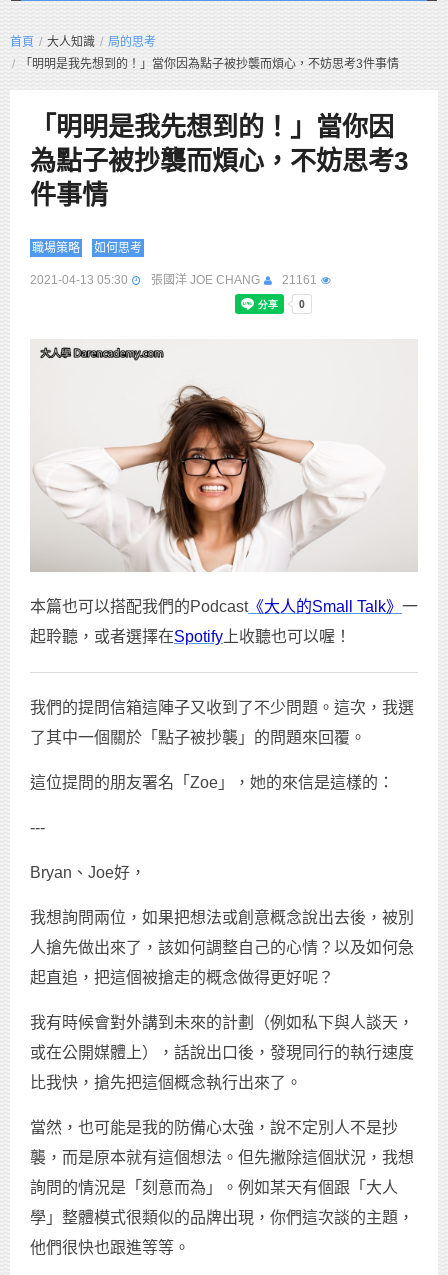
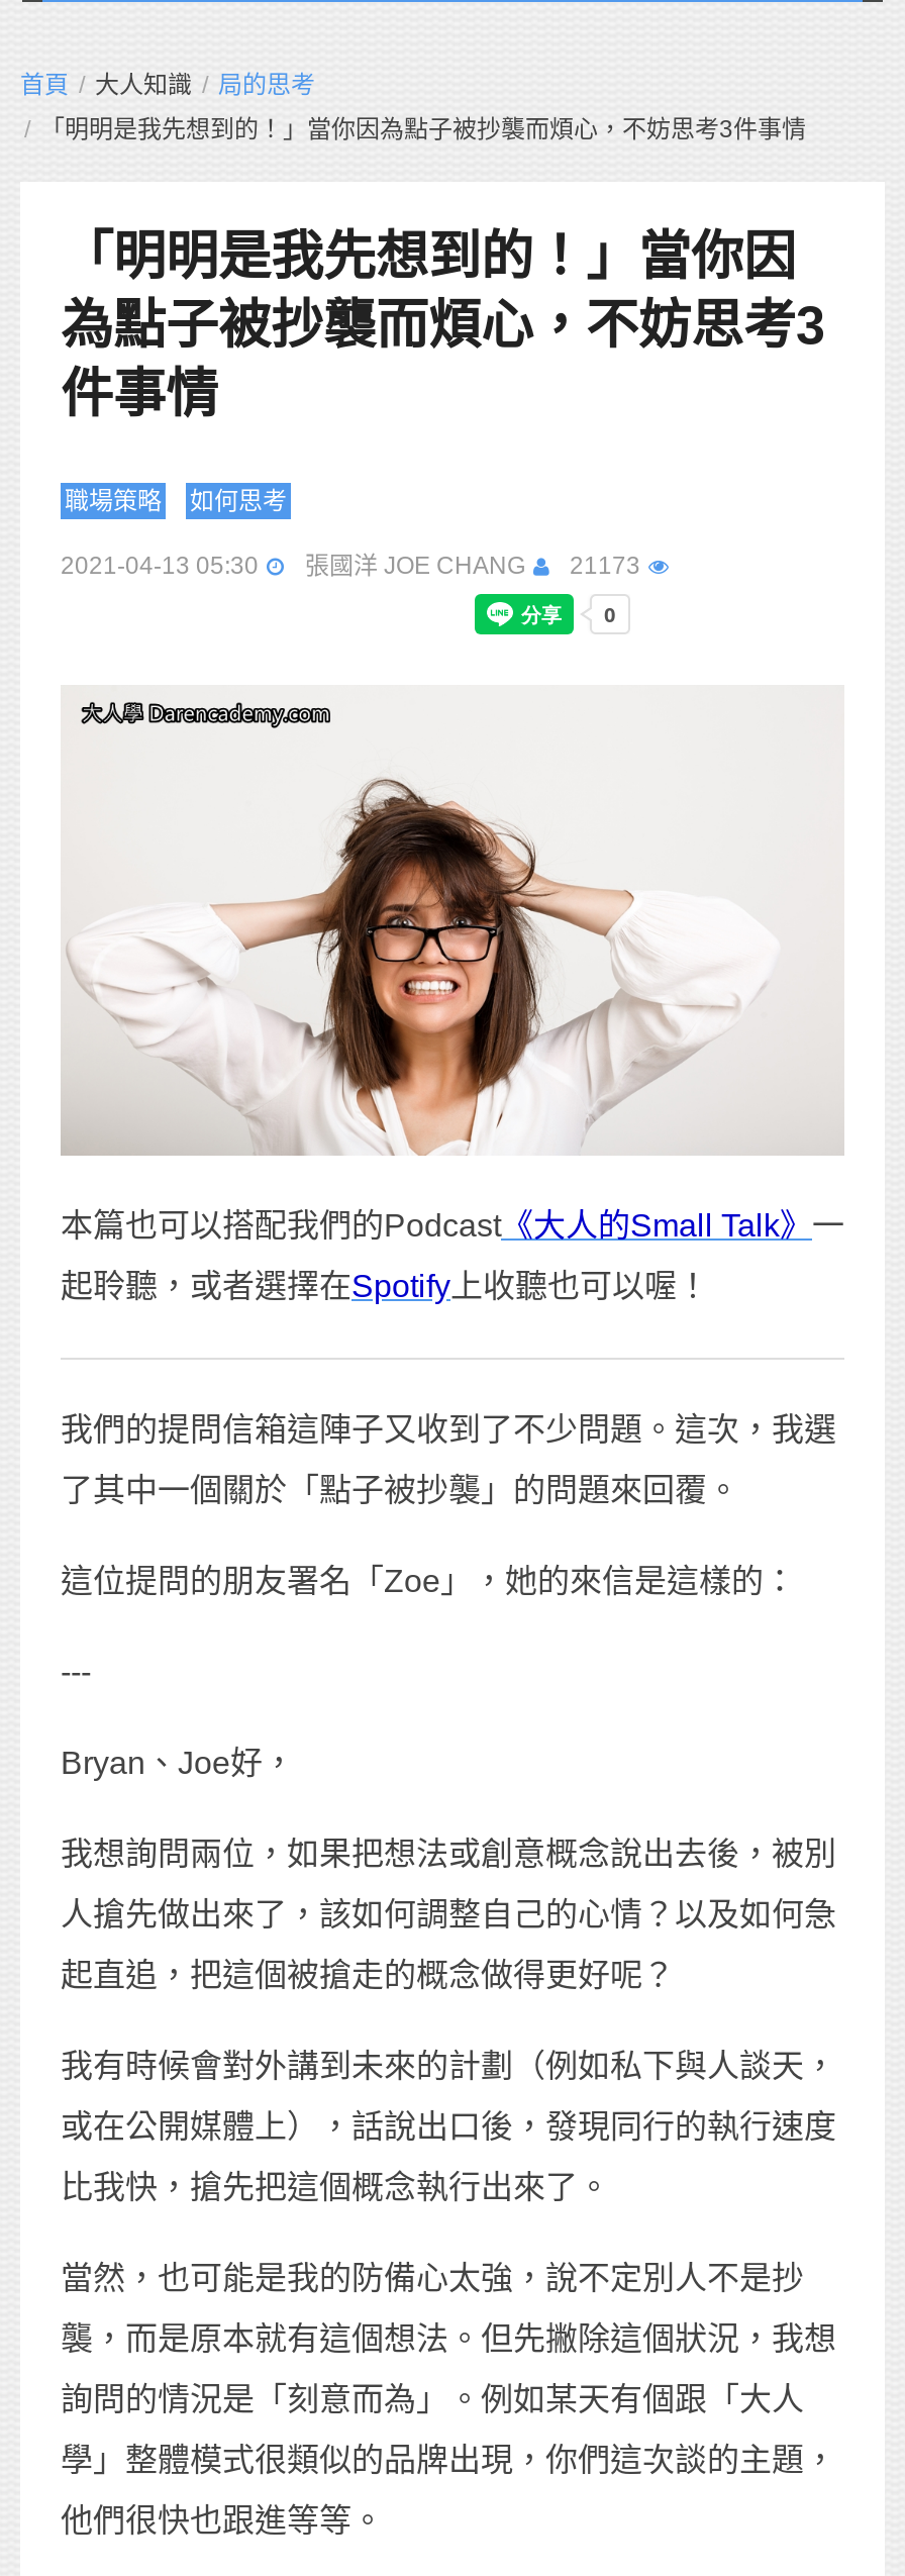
- 2021-04-13 05:30 張國洋 JOE CHANG 21161
+ 2021-04-13 05:30 張國洋 JOE CHANG 21173
